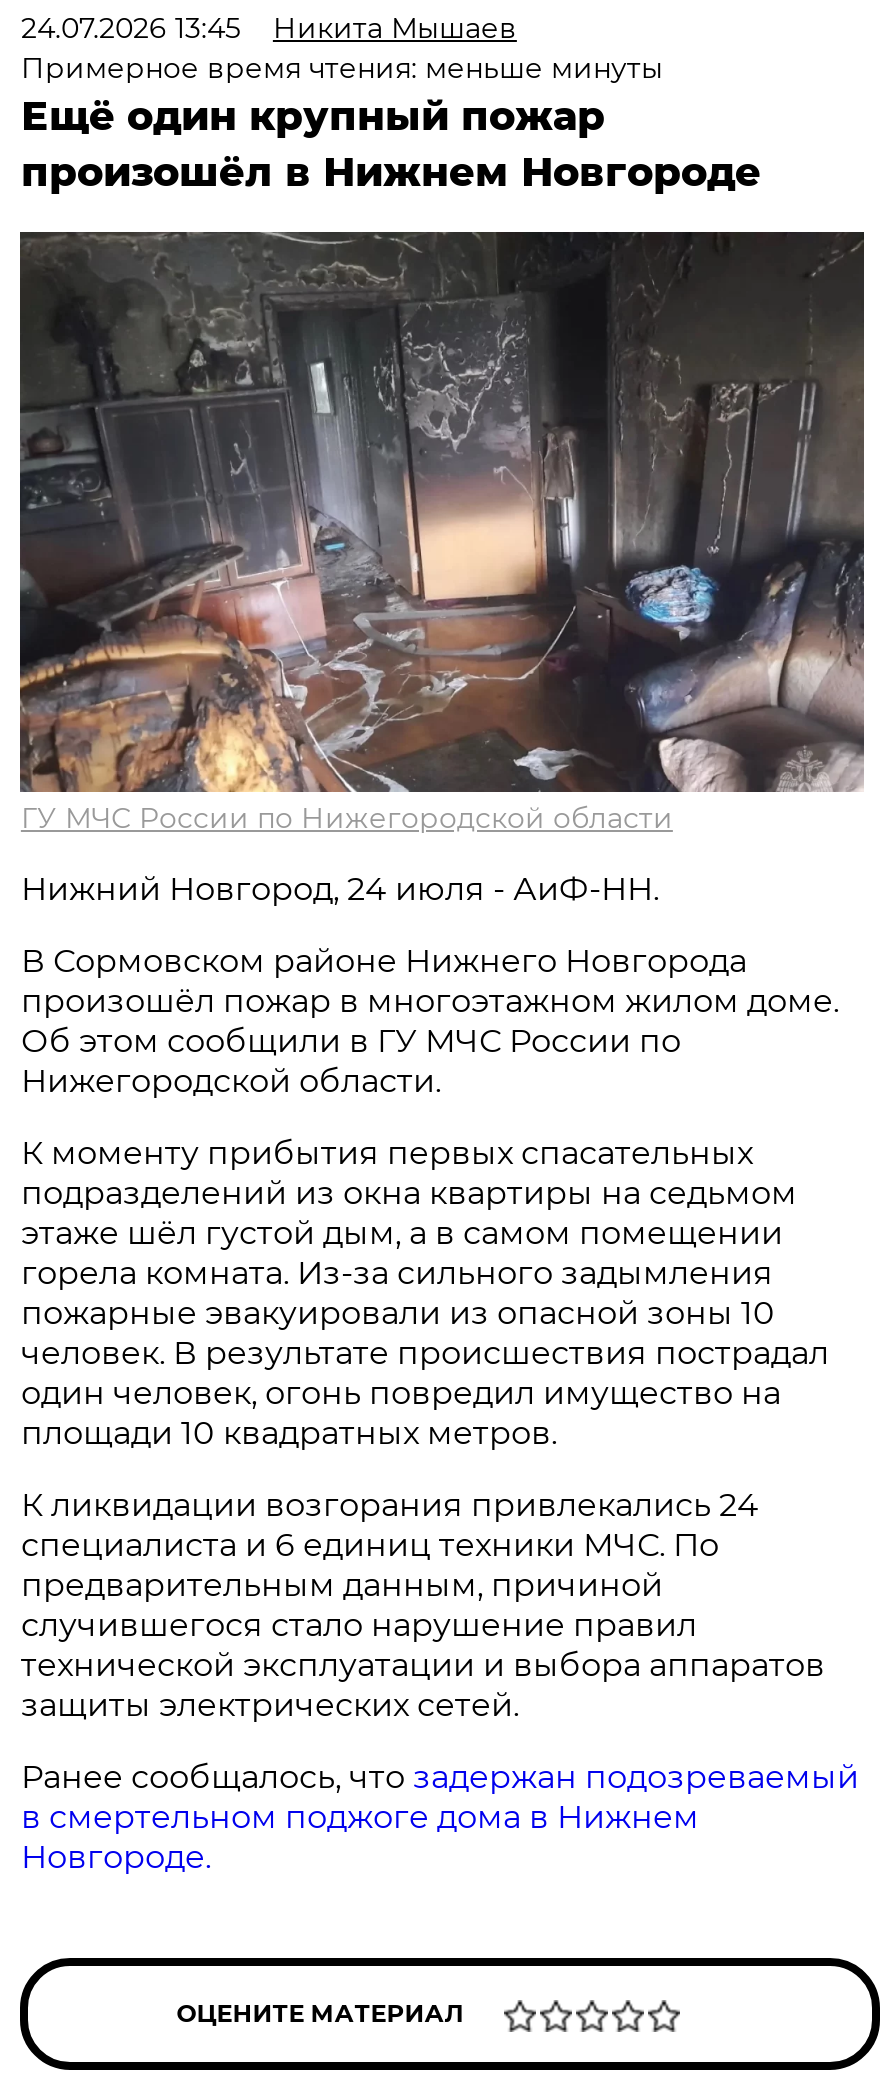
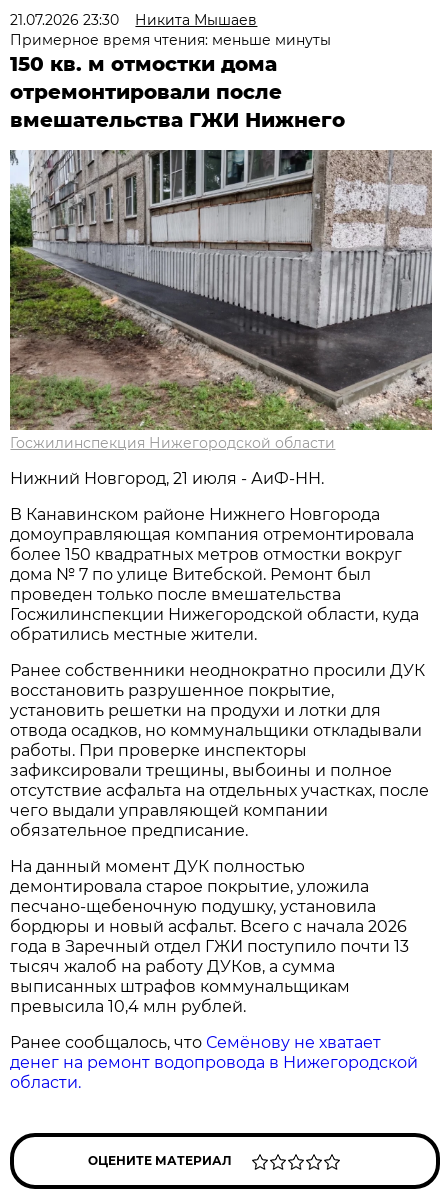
- 24.07.2026 13:45 Никита Мышаев
+ 21.07.2026 23:30 Никита Мышаев

- Ещё один крупный пожар
- произошёл в Нижнем Новгороде
+ 150 кв. м отмостки дома
+ отремонтировали после
+ вмешательства ГЖИ Нижнего

- [image]
- ГУ МЧС России по Нижегородской области
+ [image]
+ Госжилинспекция Нижегородской области

- Нижний Новгород, 24 июля - АиФ-НН.
+ Нижний Новгород, 21 июля - АиФ-НН.

- В Сормовском районе Нижнего Новгорода
- произошёл пожар в многоэтажном жилом доме.
- Об этом сообщили в ГУ МЧС России по
- Нижегородской области.
+ В Канавинском районе Нижнего Новгорода
+ домоуправляющая компания отремонтировала
+ более 150 квадратных метров отмостки вокруг
+ дома № 7 по улице Витебской. Ремонт был
+ проведен только после вмешательства
+ Госжилинспекции Нижегородской области, куда
+ обратились местные жители.

- К моменту прибытия первых спасательных
- подразделений из окна квартиры на седьмом
- этаже шёл густой дым, а в самом помещении
- горела комната. Из-за сильного задымления
- пожарные эвакуировали из опасной зоны 10
- человек. В результате происшествия пострадал
- один человек, огонь повредил имущество на
- площади 10 квадратных метров.
+ Ранее собственники неоднократно просили ДУК
+ восстановить разрушенное покрытие,
+ установить решетки на продухи и лотки для
+ отвода осадков, но коммунальщики откладывали
+ работы. При проверке инспекторы
+ зафиксировали трещины, выбоины и полное
+ отсутствие асфальта на отдельных участках, после
+ чего выдали управляющей компании
+ обязательное предписание.

- К ликвидации возгорания привлекались 24
- специалиста и 6 единиц техники МЧС. По
- предварительным данным, причиной
- случившегося стало нарушение правил
- технической эксплуатации и выбора аппаратов
- защиты электрических сетей.
+ На данный момент ДУК полностью
+ демонтировала старое покрытие, уложила
+ песчано-щебеночную подушку, установила
+ бордюры и новый асфальт. Всего с начала 2026
+ года в Заречный отдел ГЖИ поступило почти 13
+ тысяч жалоб на работу ДУКов, а сумма
+ выписанных штрафов коммунальщикам
+ превысила 10,4 млн рублей.

- Ранее сообщалось, что задержан подозреваемый
- в смертельном поджоге дома в Нижнем
- Новгороде.
+ Ранее сообщалось, что Семёнову не хватает
+ денег на ремонт водопровода в Нижегородской
+ области.
